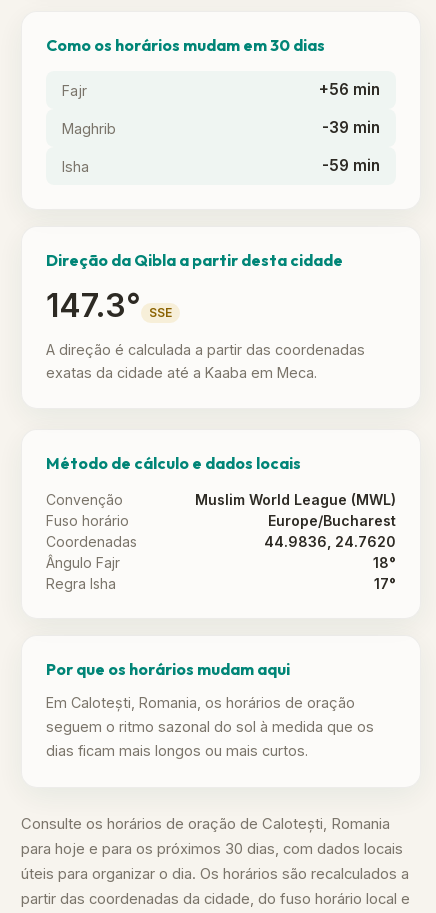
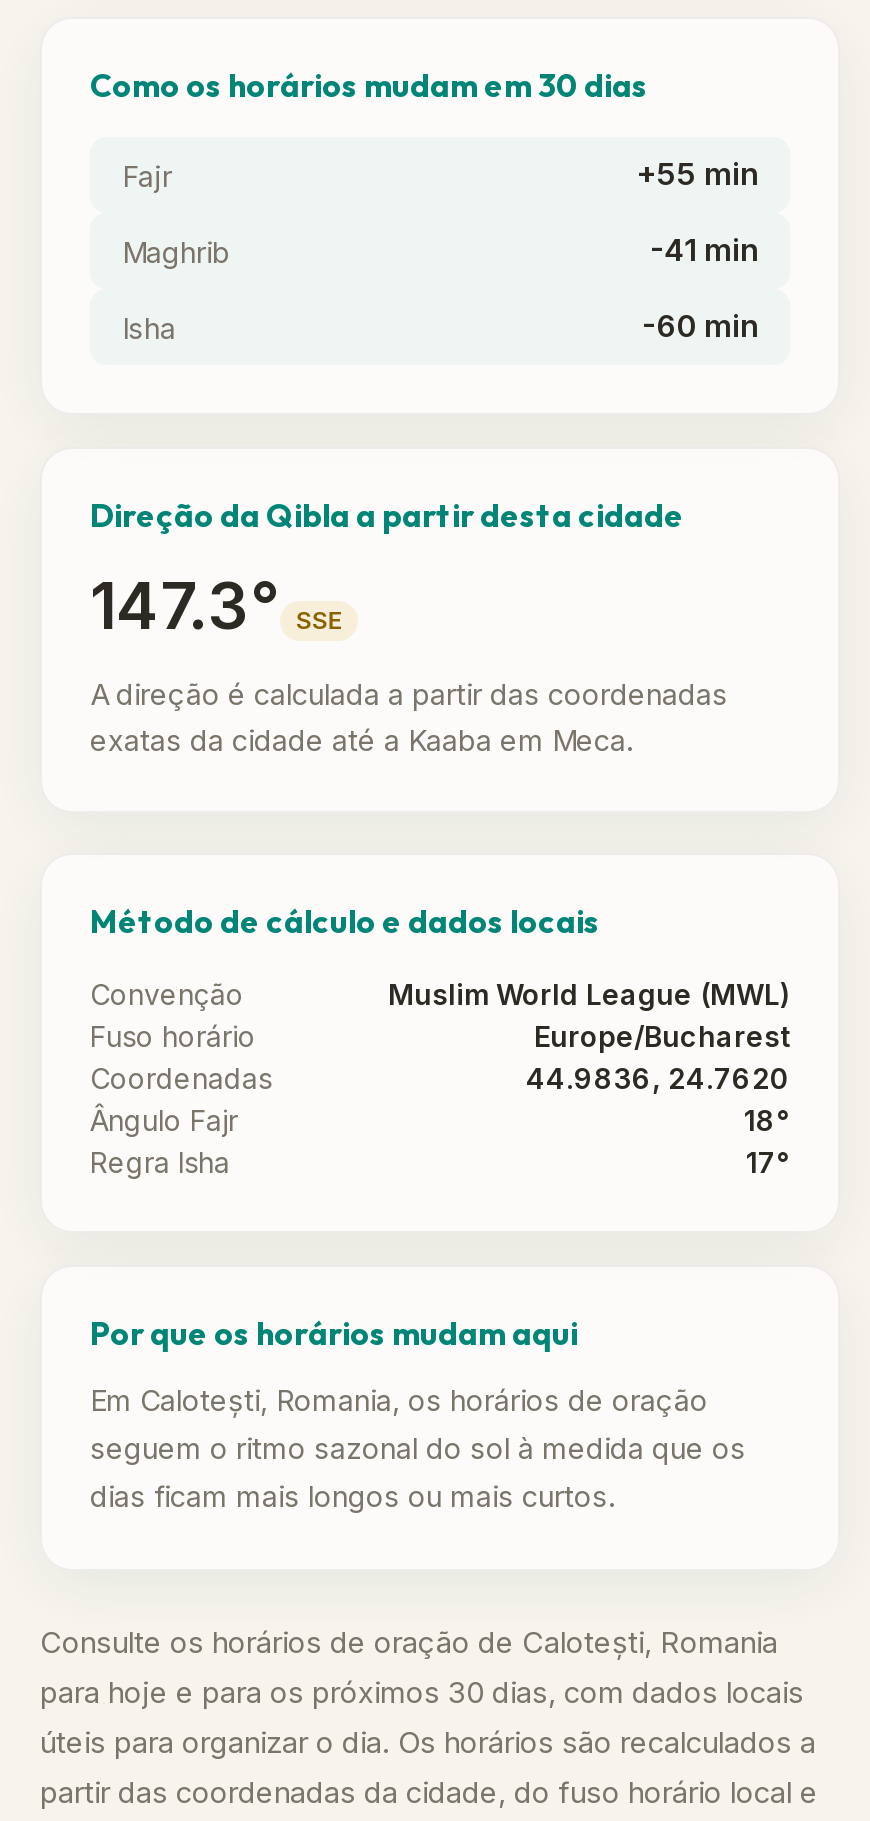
- +56 min
+ +55 min

- -39 min
+ -41 min

- -59 min
+ -60 min
